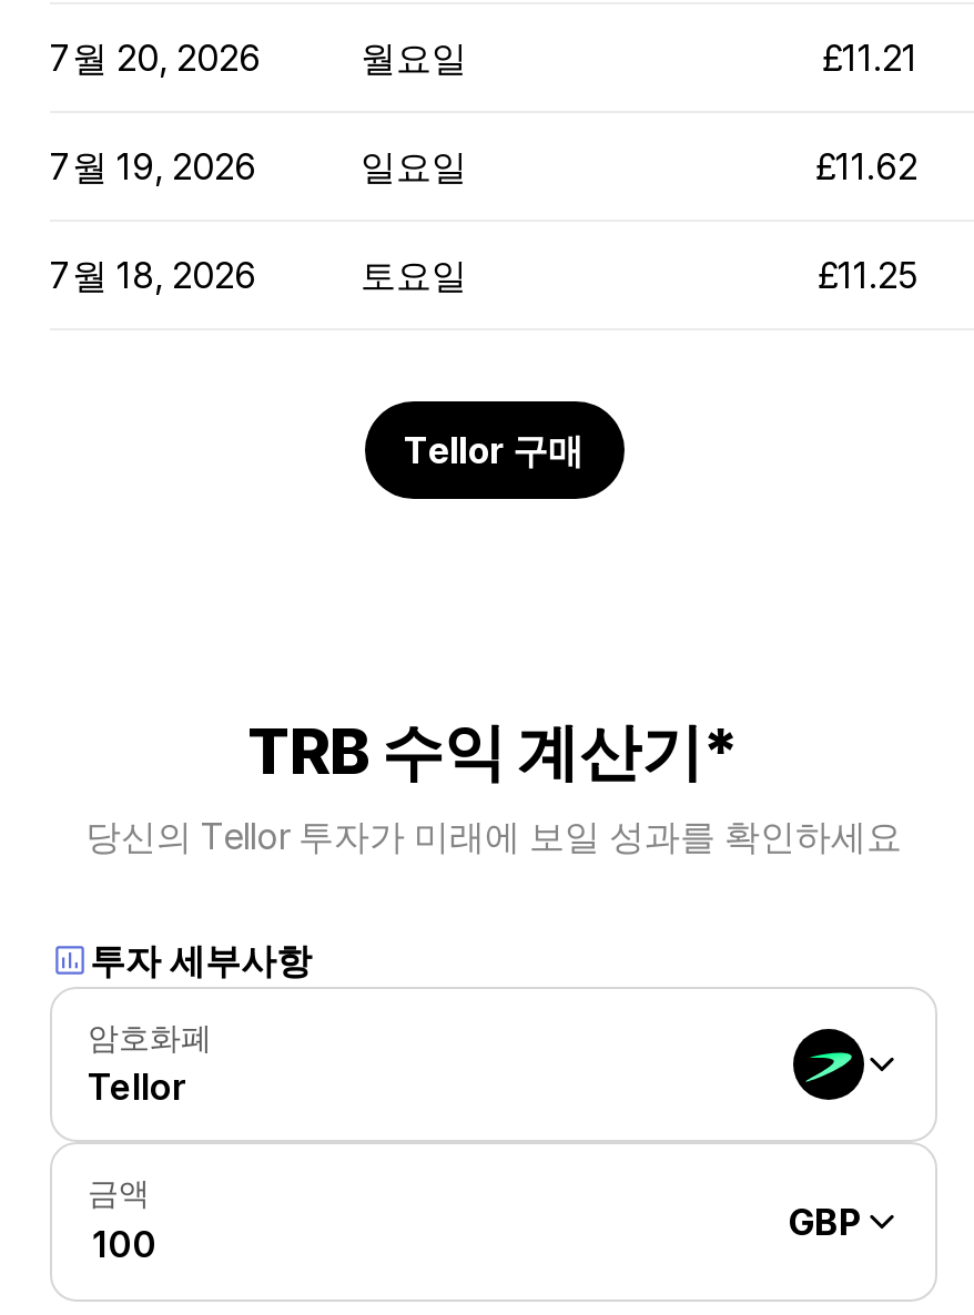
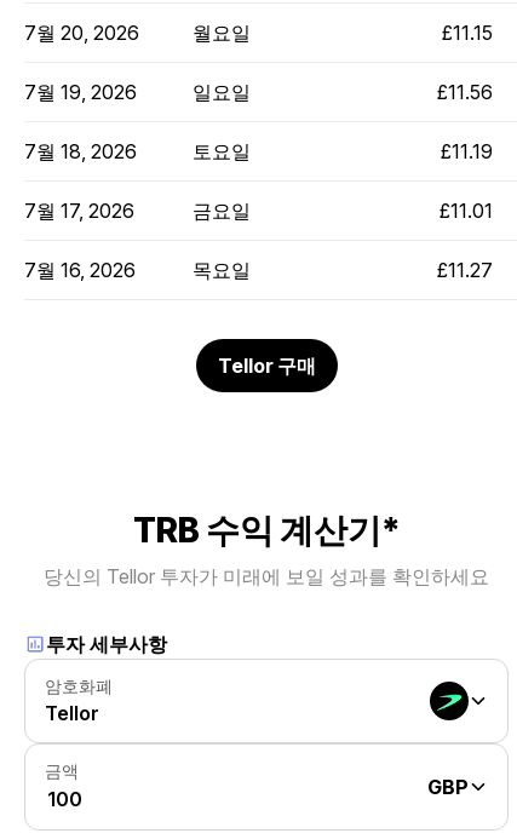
- £11.21
+ £11.15

- £11.62
+ £11.56

- £11.25
+ £11.19
+ 7월 17, 2026
+ 금요일
+ £11.01
+ 7월 16, 2026
+ 목요일
+ £11.27
